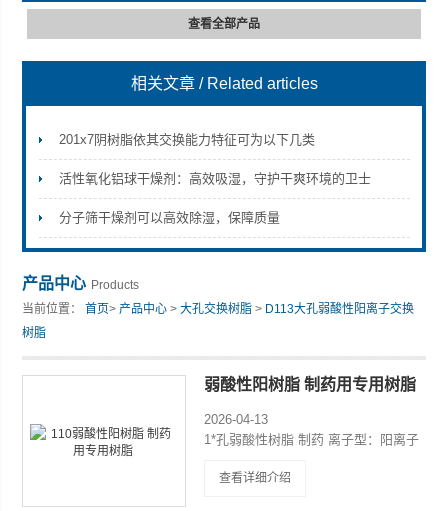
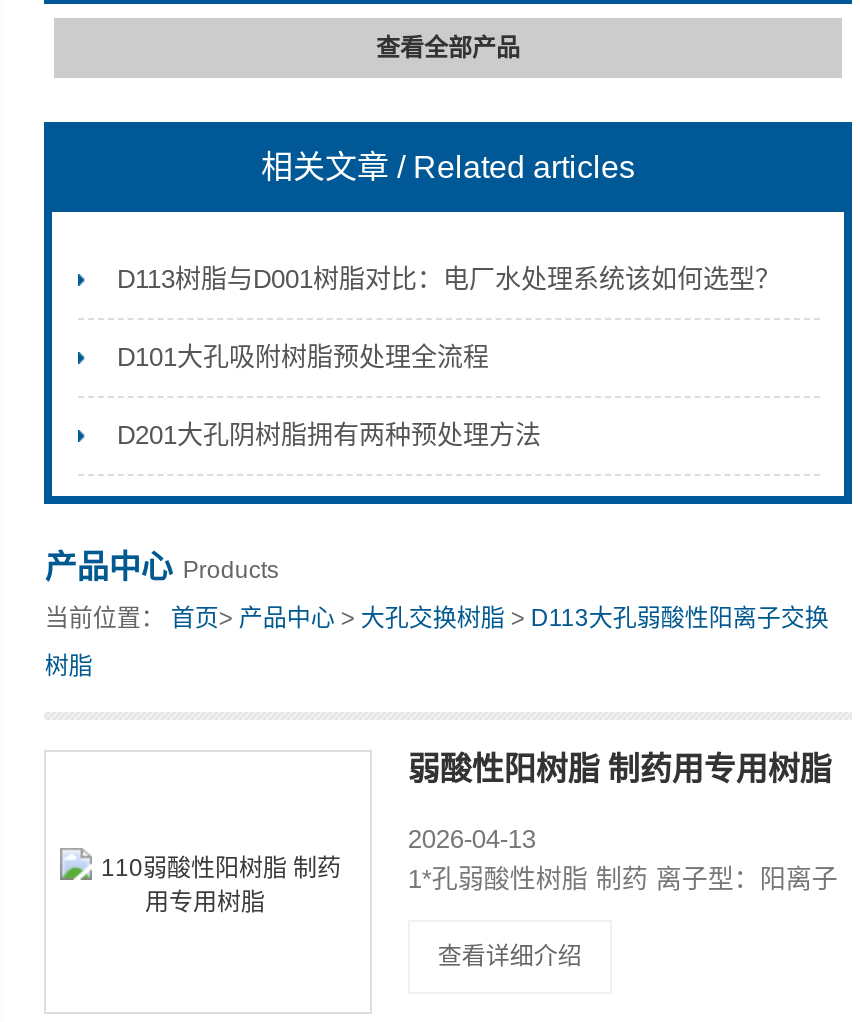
- 201x7阴树脂依其交换能力特征可为以下几类
+ D113树脂与D001树脂对比：电厂水处理系统该如何选型？

- 活性氧化铝球干燥剂：高效吸湿，守护干爽环境的卫士
+ D101大孔吸附树脂预处理全流程

- 分子筛干燥剂可以高效除湿，保障质量
+ D201大孔阴树脂拥有两种预处理方法
